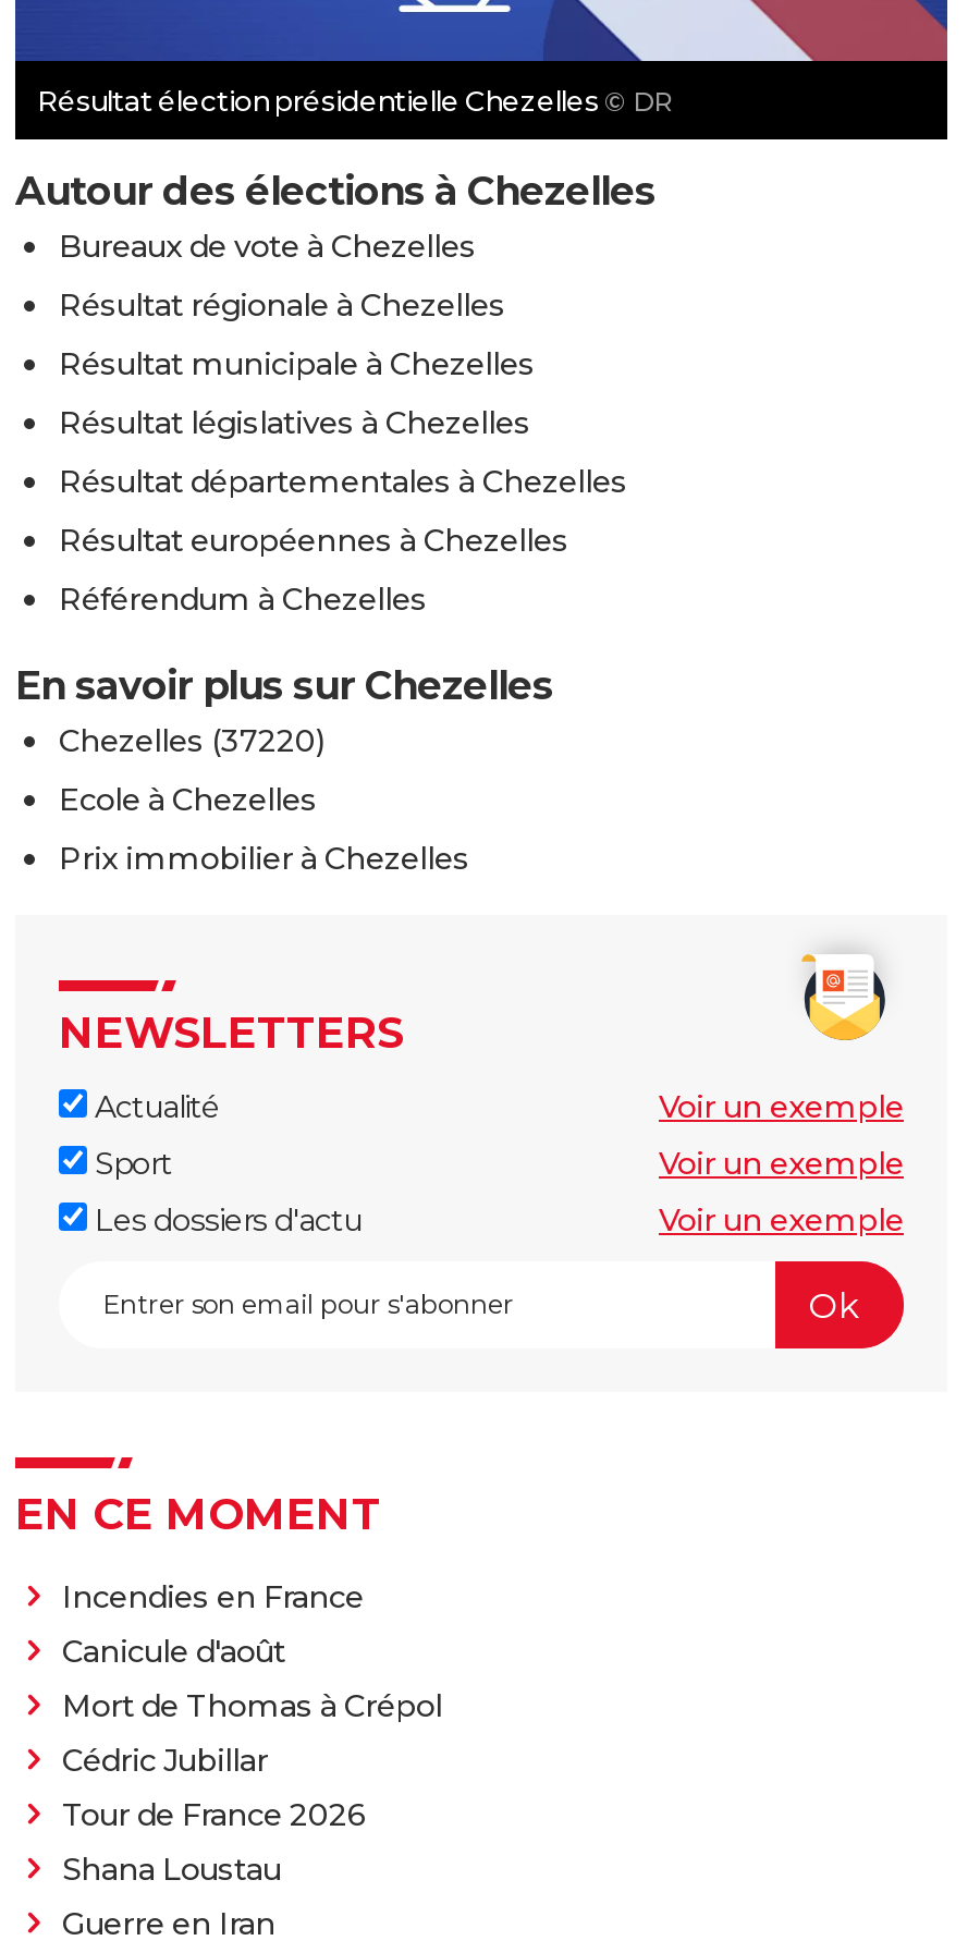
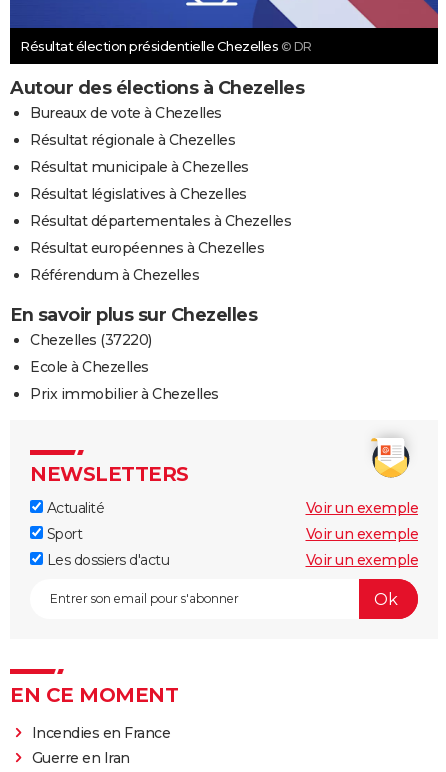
- Canicule d'août
- Mort de Thomas à Crépol
- Cédric Jubillar
- Tour de France 2026
- Shana Loustau
